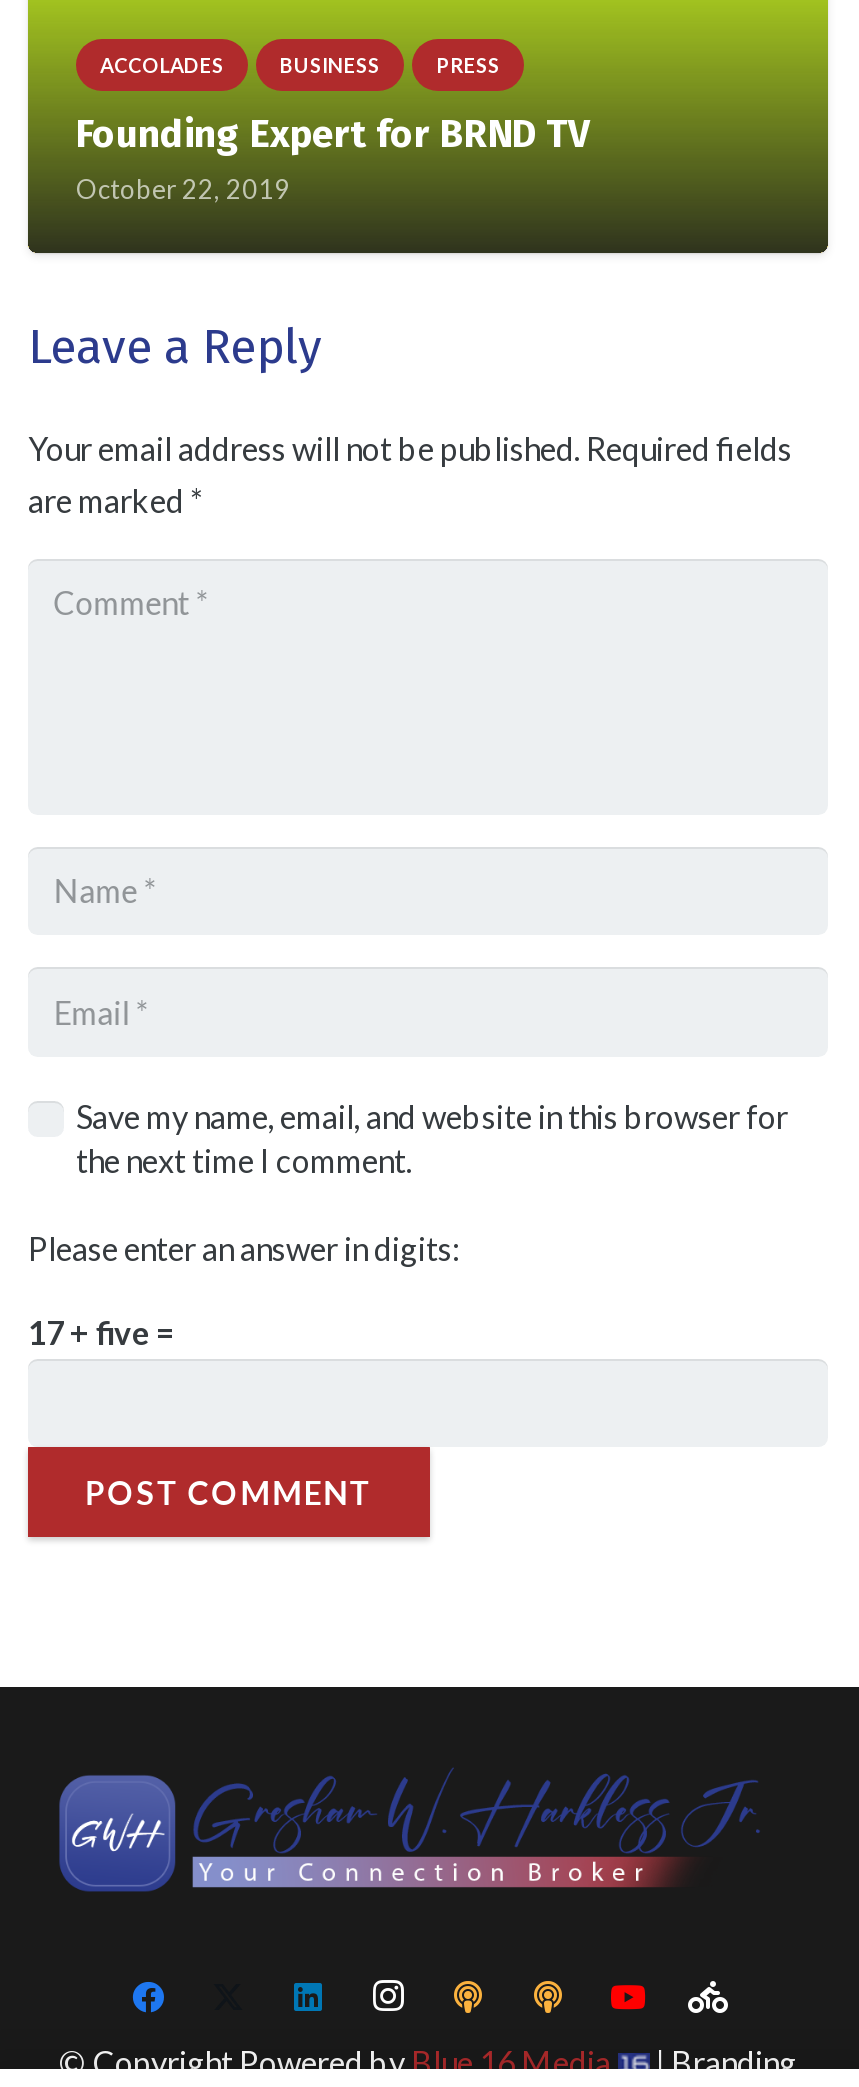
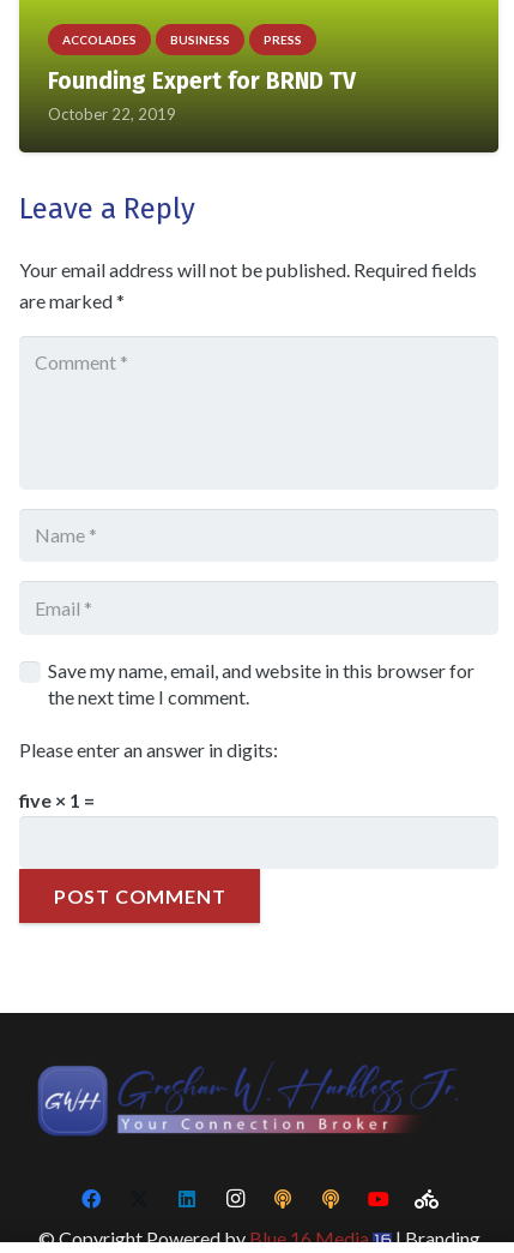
- 17 + five =
+ five × 1 =
